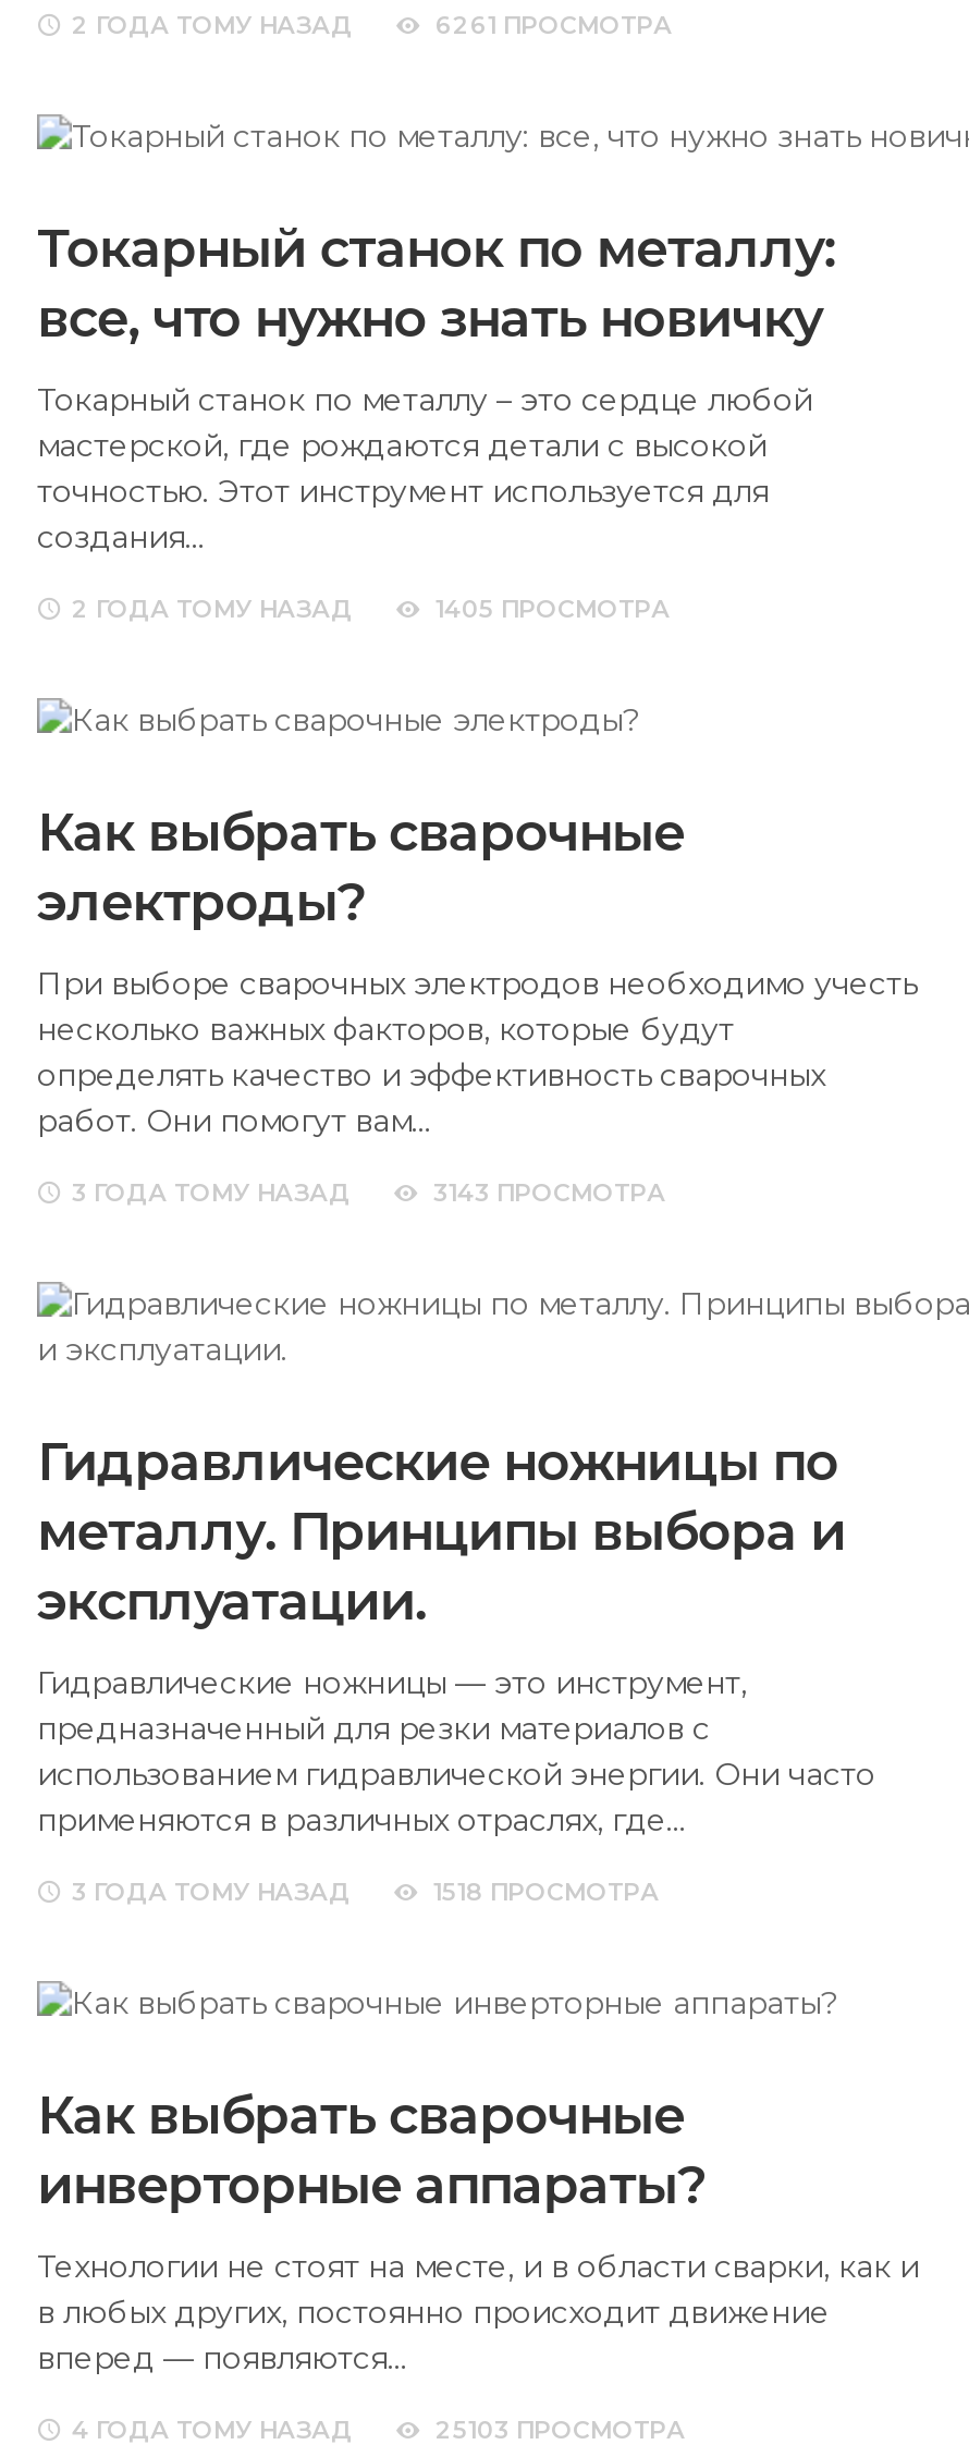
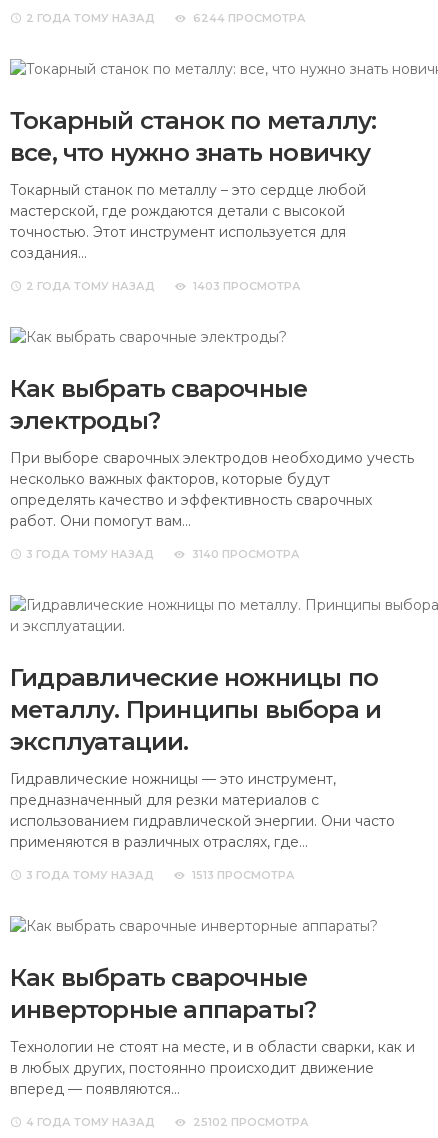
- 6261 ПРОСМОТРА
+ 6244 ПРОСМОТРА

- 1405 ПРОСМОТРА
+ 1403 ПРОСМОТРА

- 3143 ПРОСМОТРА
+ 3140 ПРОСМОТРА

- 1518 ПРОСМОТРА
+ 1513 ПРОСМОТРА

- 25103 ПРОСМОТРА
+ 25102 ПРОСМОТРА
